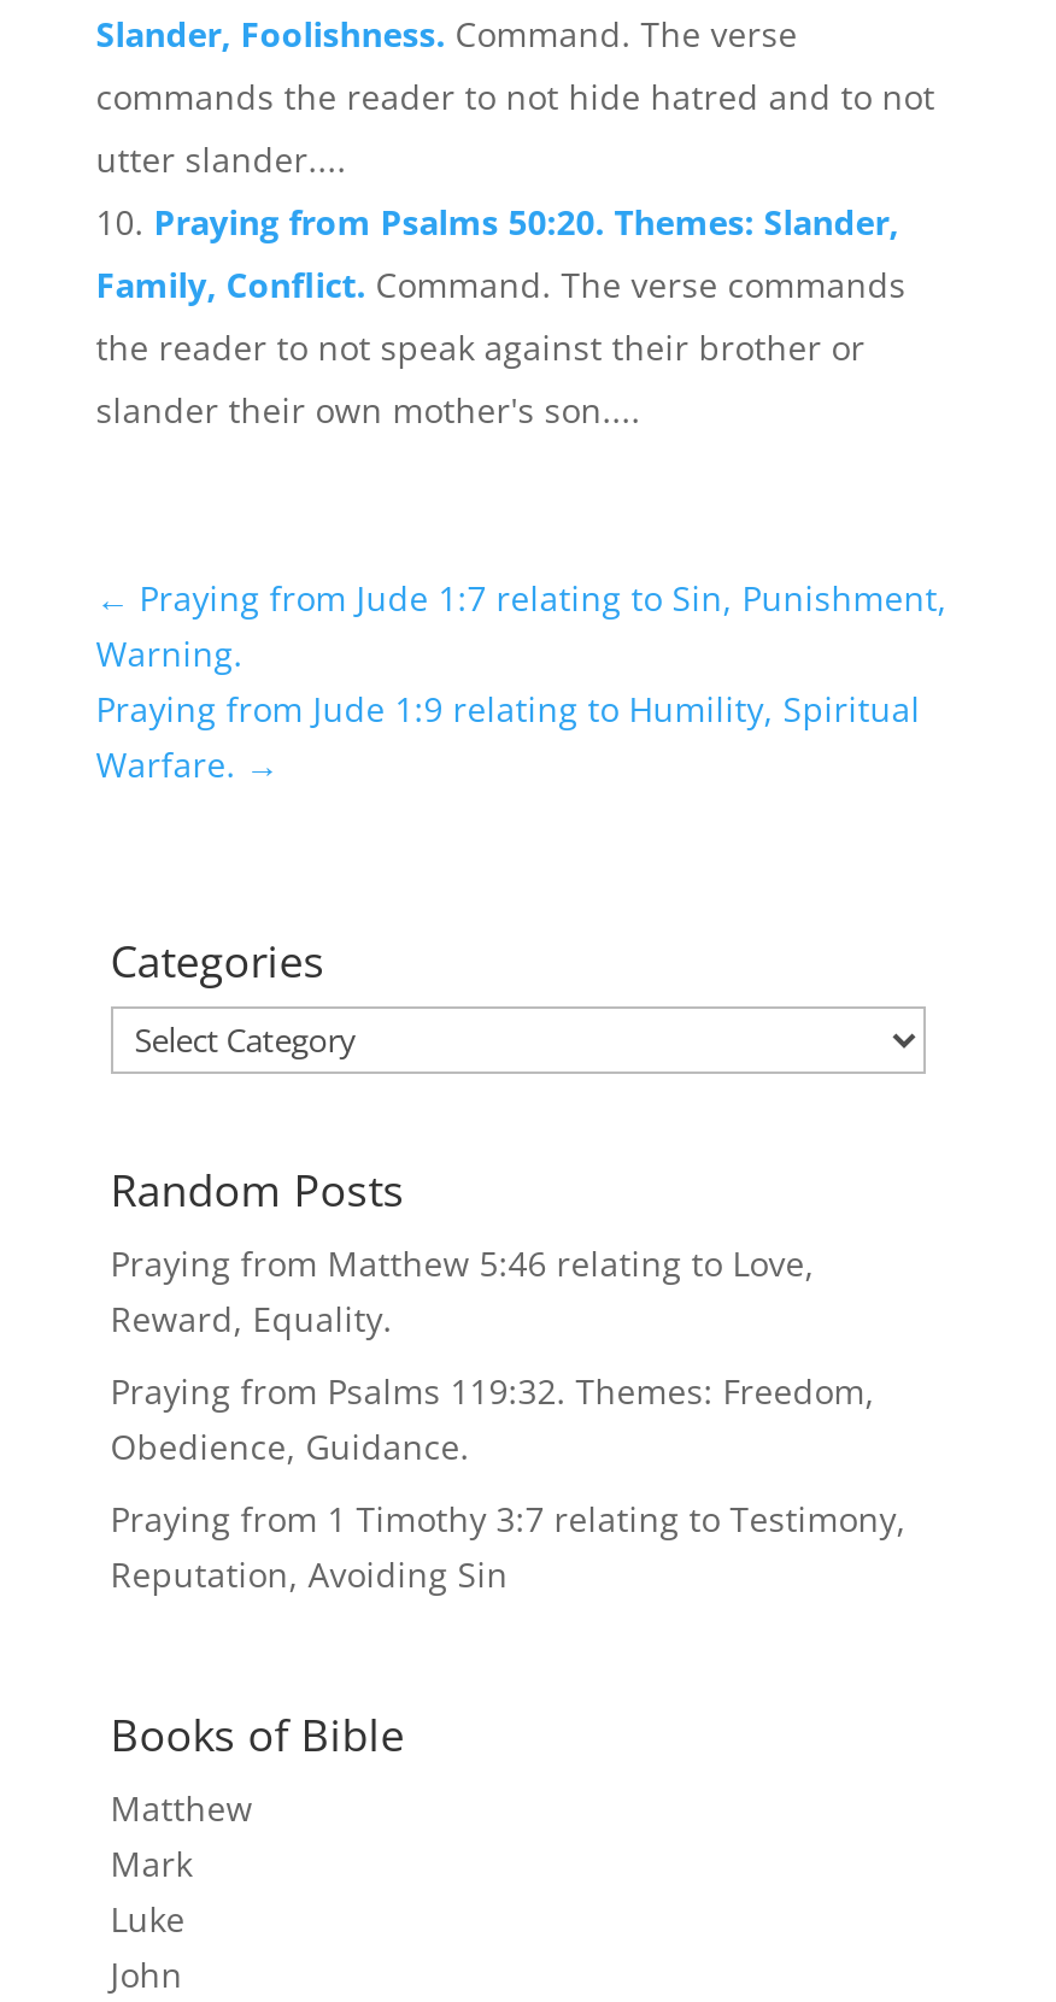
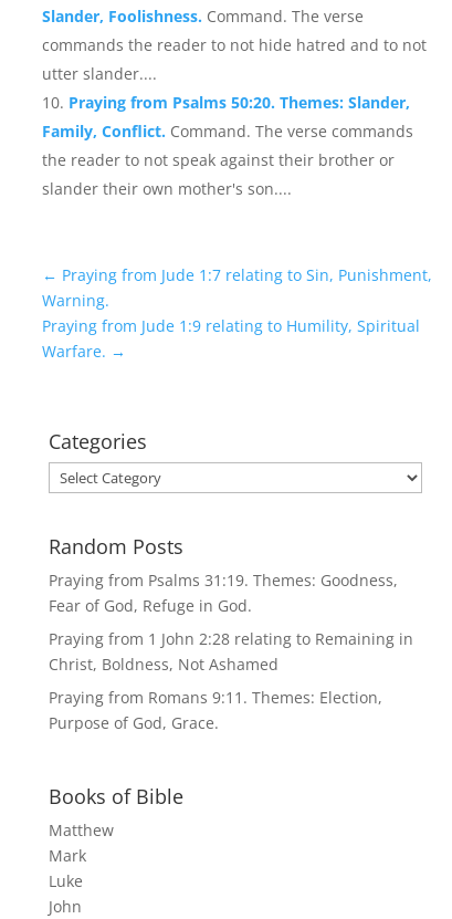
- Praying from Matthew 5:46 relating to Love,
- Reward, Equality.
+ Praying from Psalms 31:19. Themes: Goodness,
+ Fear of God, Refuge in God.

- Praying from Psalms 119:32. Themes: Freedom,
- Obedience, Guidance.
+ Praying from 1 John 2:28 relating to Remaining in
+ Christ, Boldness, Not Ashamed

- Praying from 1 Timothy 3:7 relating to Testimony,
- Reputation, Avoiding Sin
+ Praying from Romans 9:11. Themes: Election,
+ Purpose of God, Grace.
